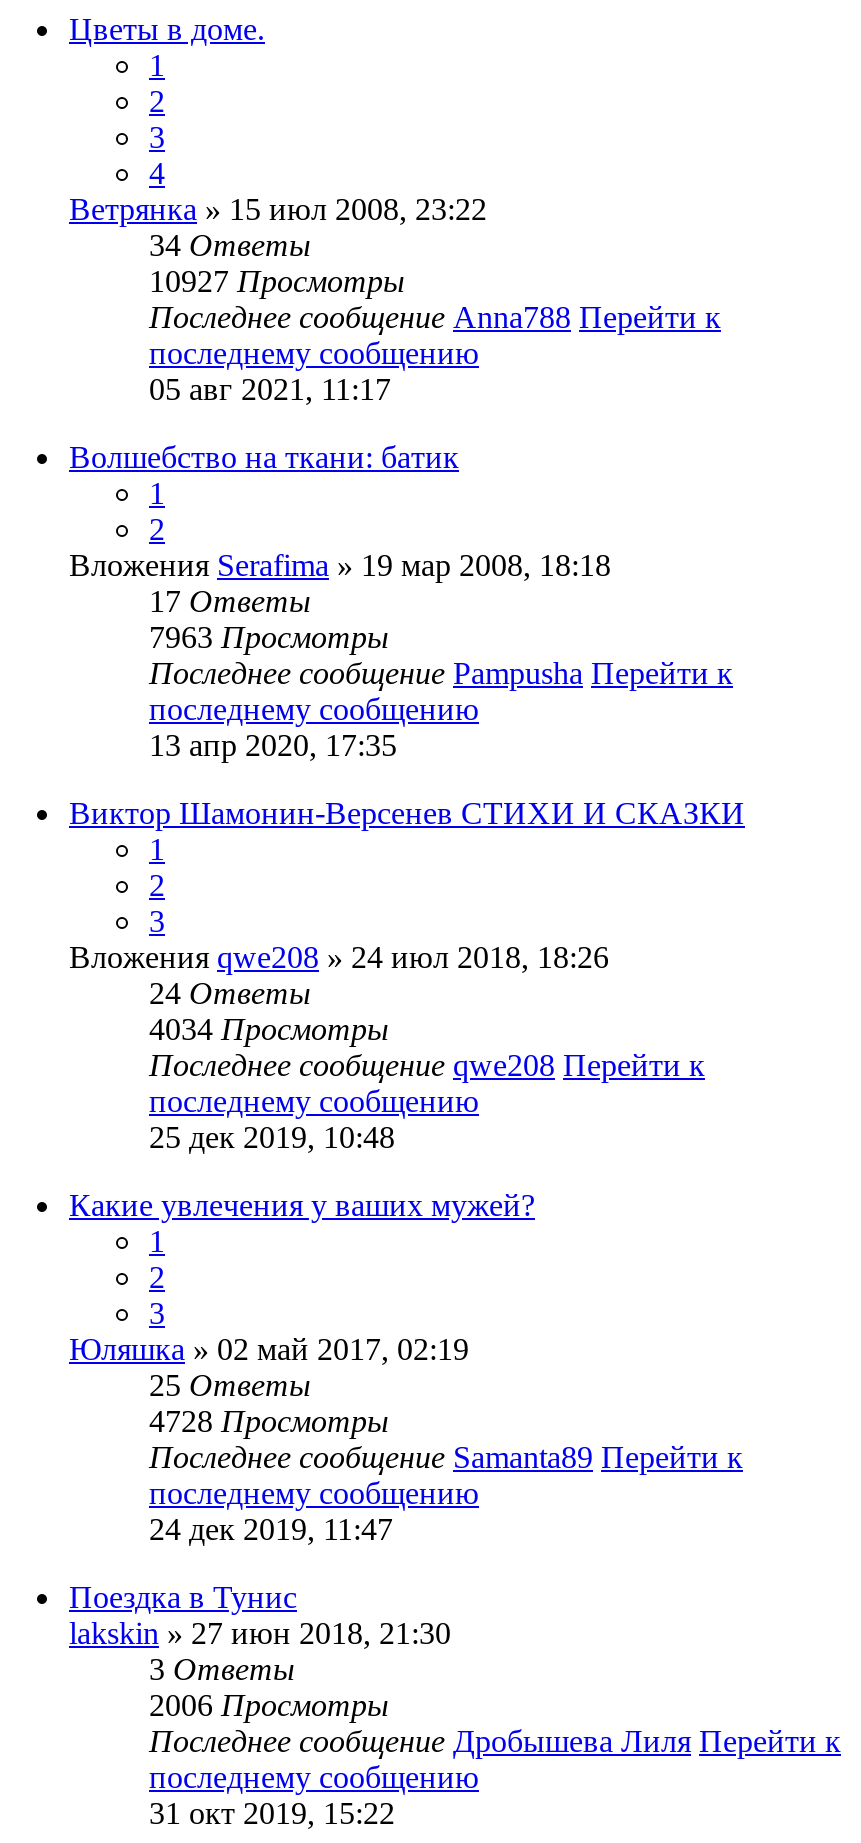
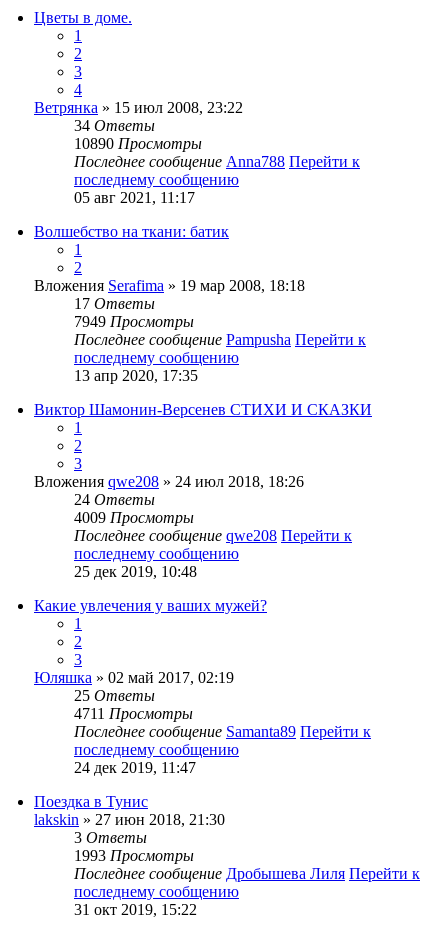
- 10927 Просмотры
+ 10890 Просмотры

- 7963 Просмотры
+ 7949 Просмотры

- 4034 Просмотры
+ 4009 Просмотры

- 4728 Просмотры
+ 4711 Просмотры

- 2006 Просмотры
+ 1993 Просмотры
